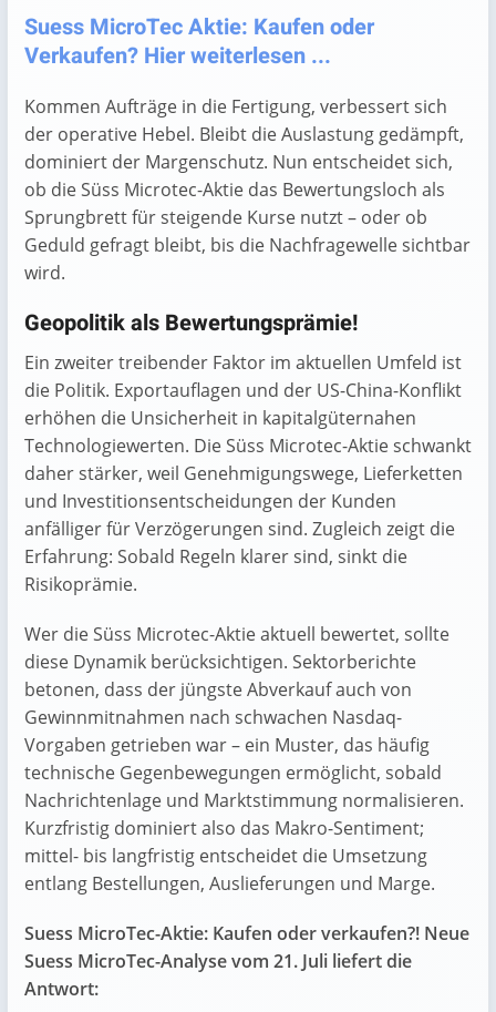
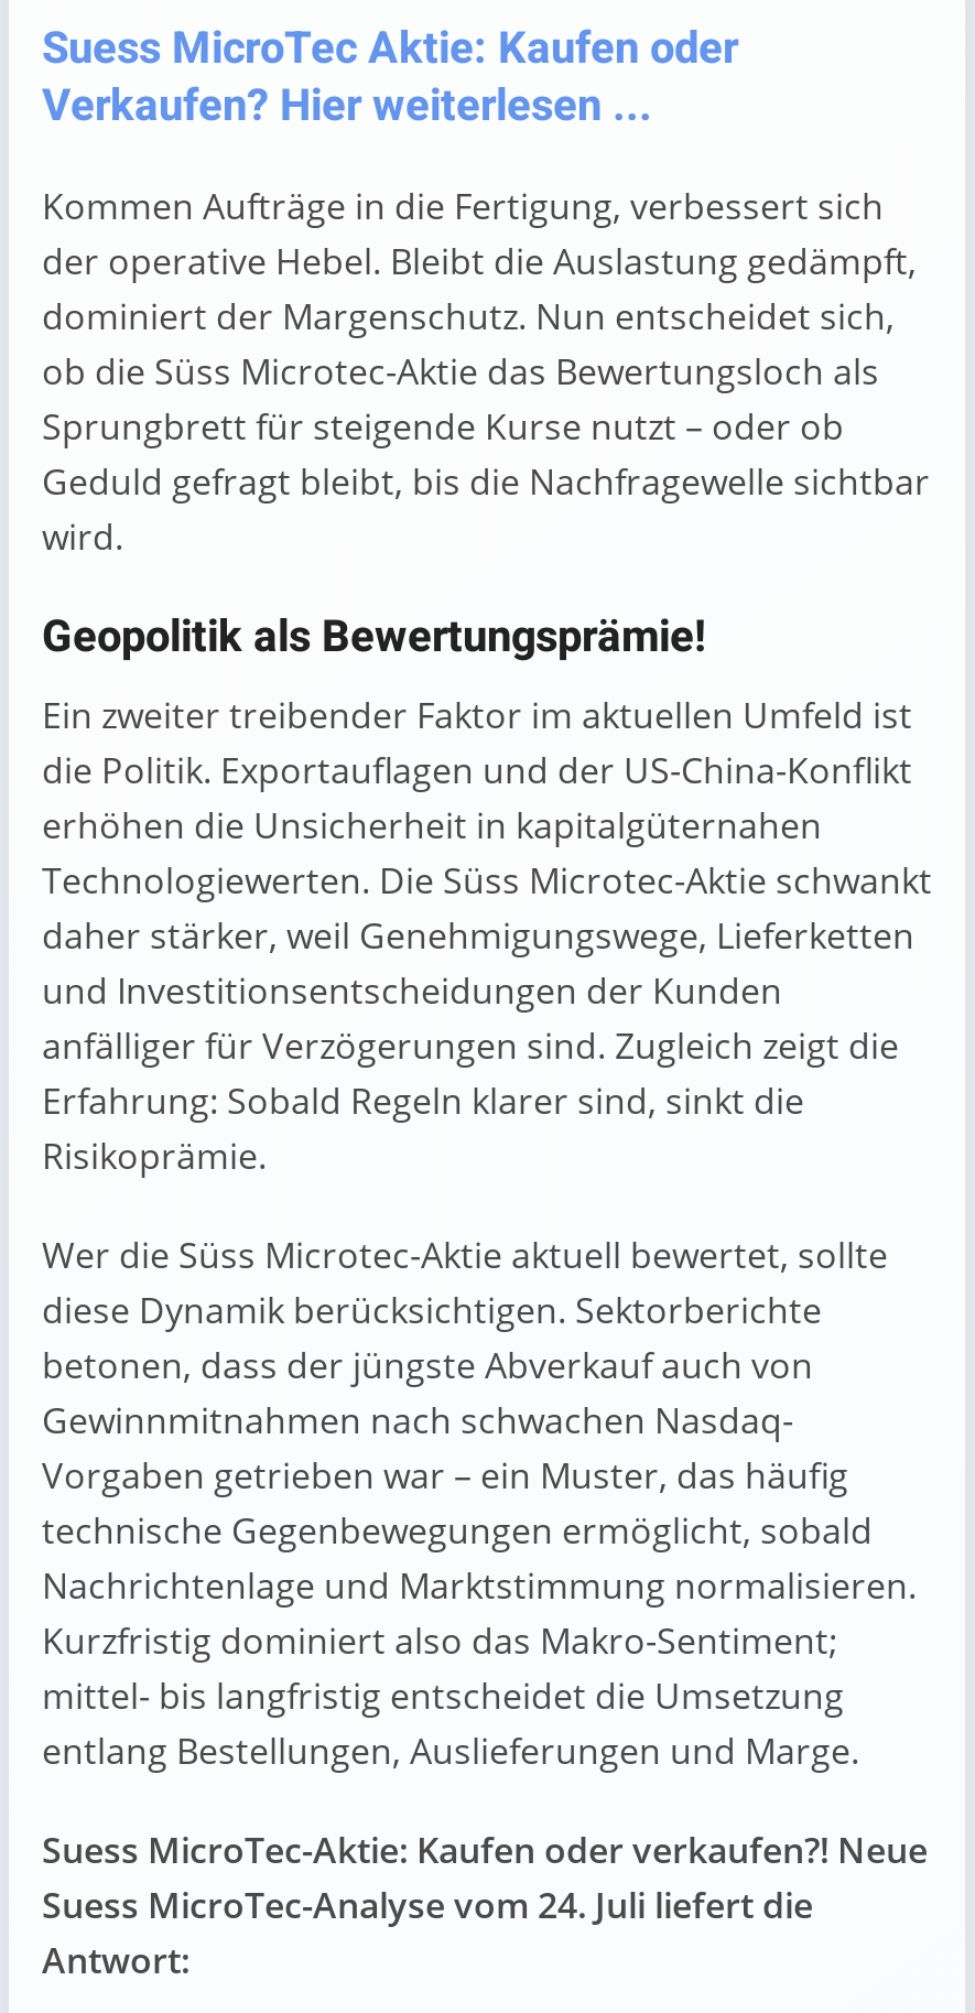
- Suess MicroTec-Analyse vom 21. Juli liefert die
+ Suess MicroTec-Analyse vom 24. Juli liefert die
